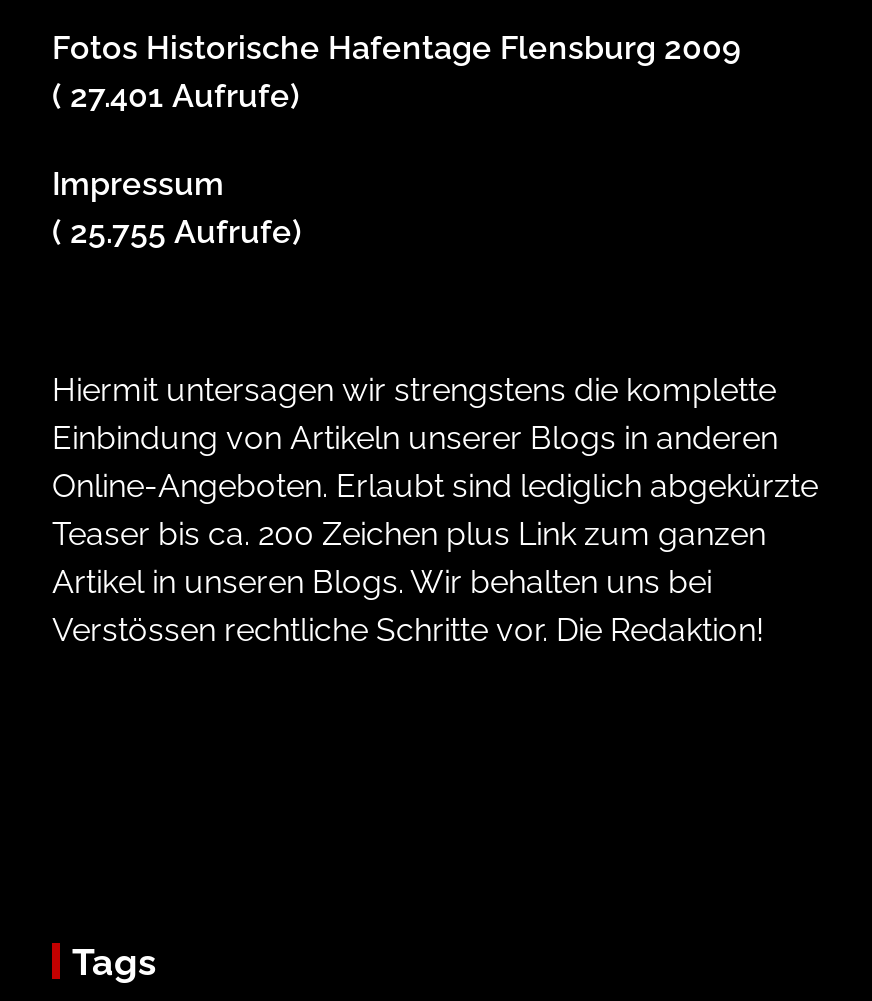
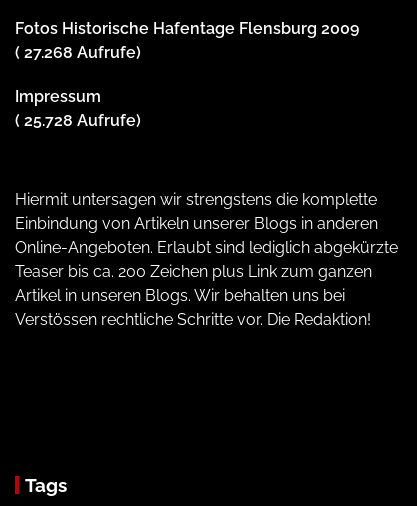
- ( 27.401 Aufrufe)
+ ( 27.268 Aufrufe)

- ( 25.755 Aufrufe)
+ ( 25.728 Aufrufe)
